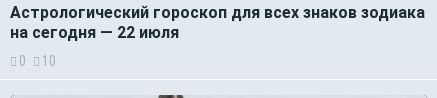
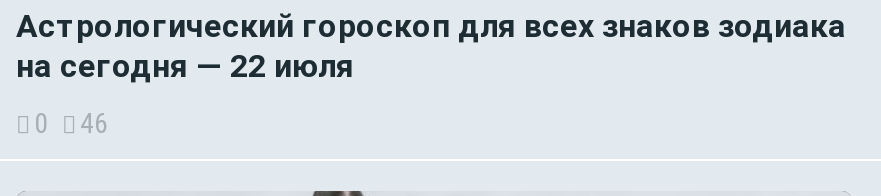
- 0 10
+ 0 46
